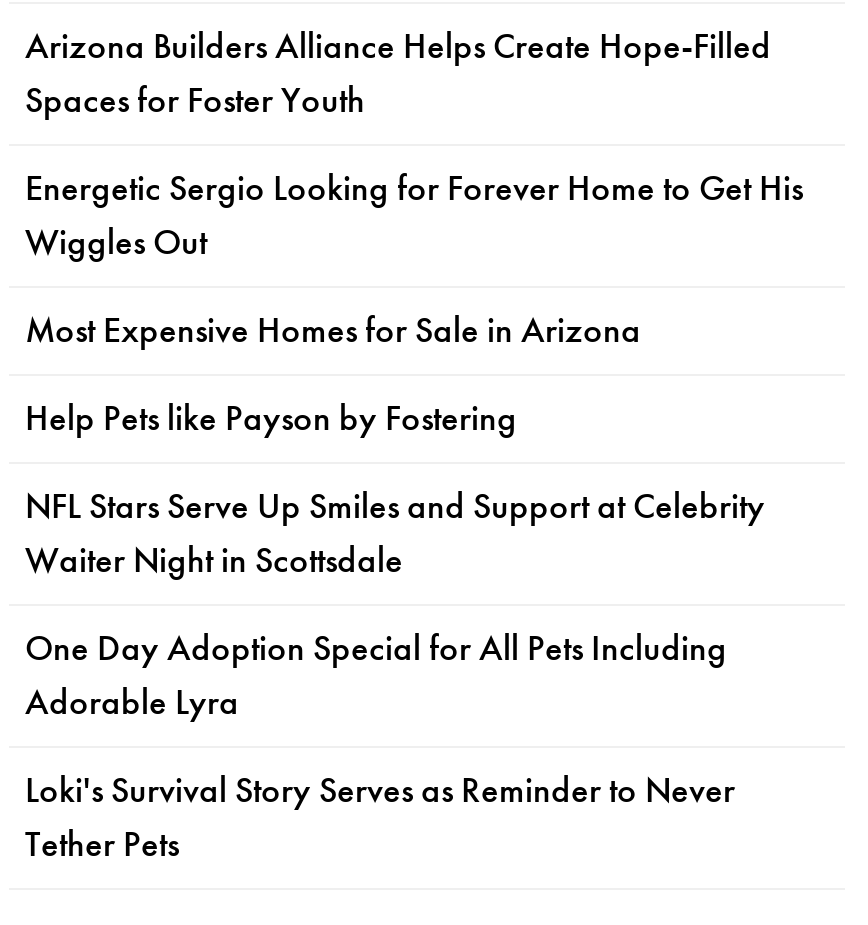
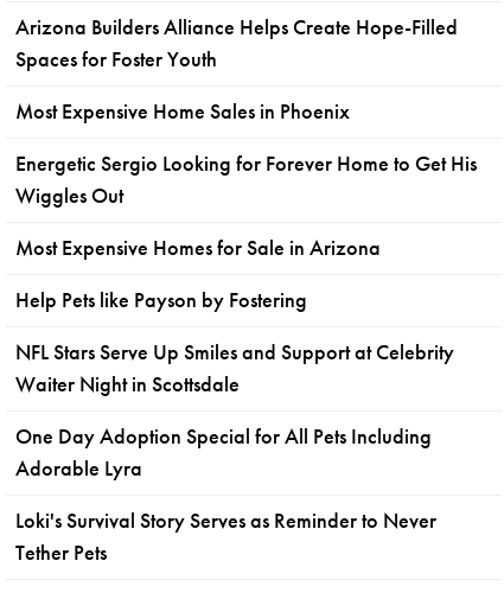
+ Most Expensive Home Sales in Phoenix
